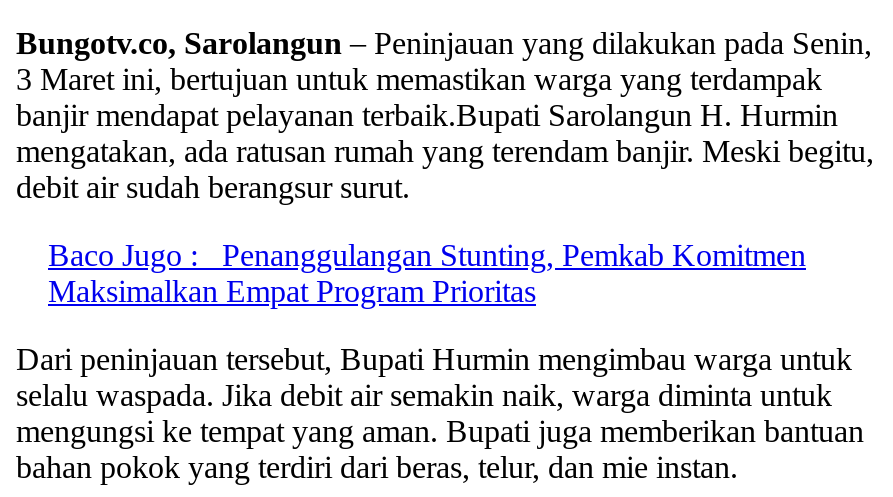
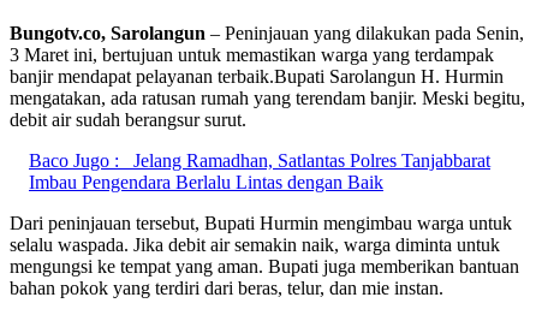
- Baco Jugo : Penanggulangan Stunting, Pemkab Komitmen
- Maksimalkan Empat Program Prioritas
+ Baco Jugo : Jelang Ramadhan, Satlantas Polres Tanjabbarat
+ Imbau Pengendara Berlalu Lintas dengan Baik
